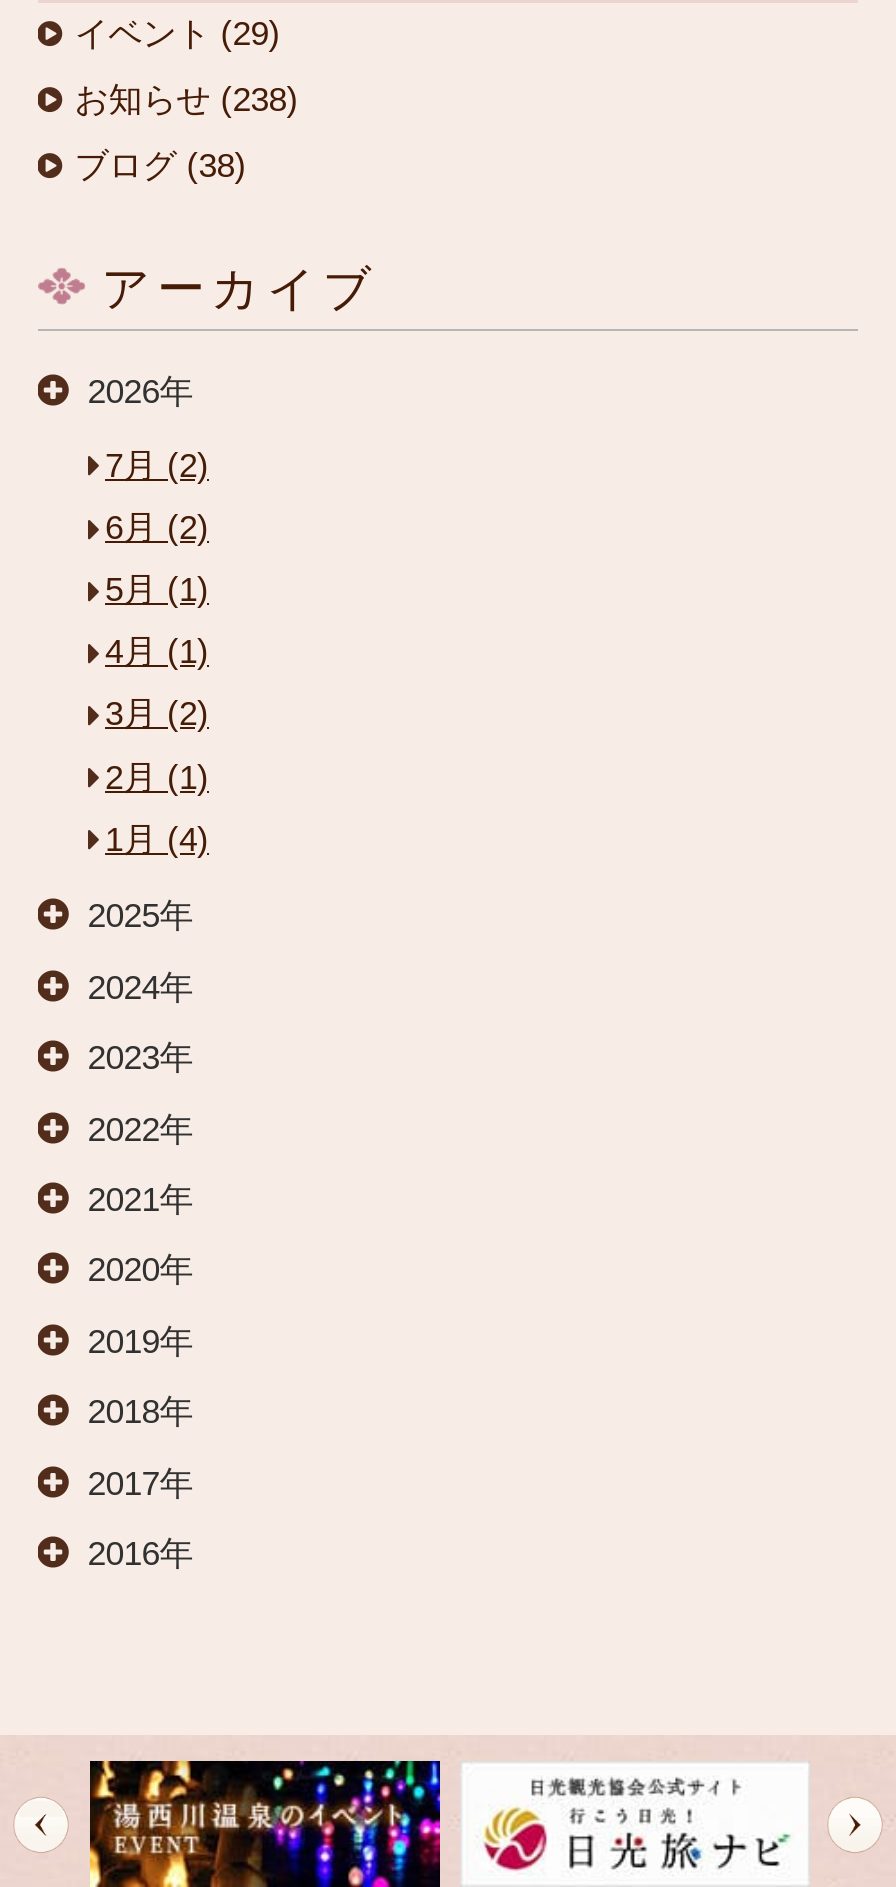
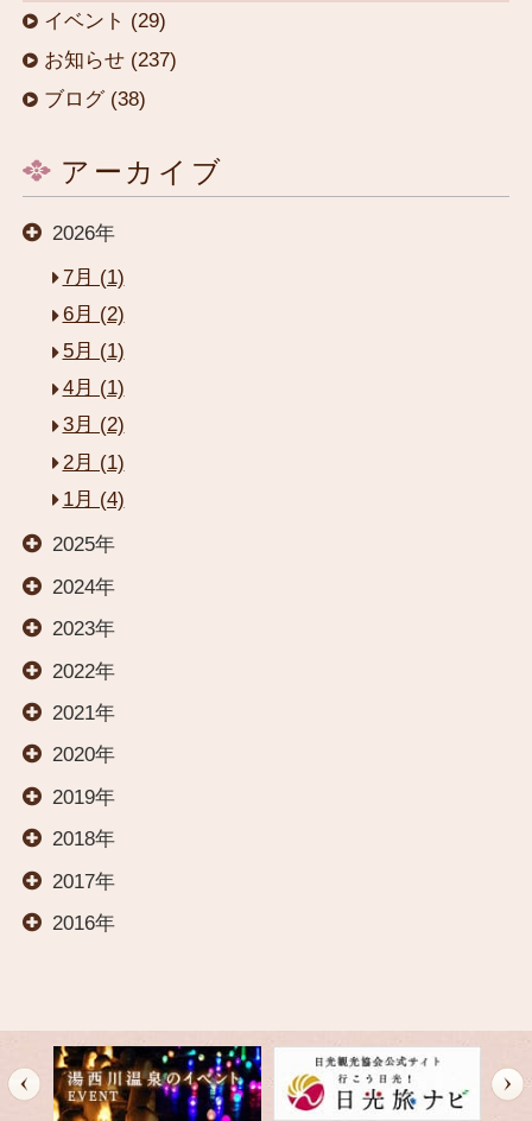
- お知らせ (238)
+ お知らせ (237)

- 7月 (2)
+ 7月 (1)
